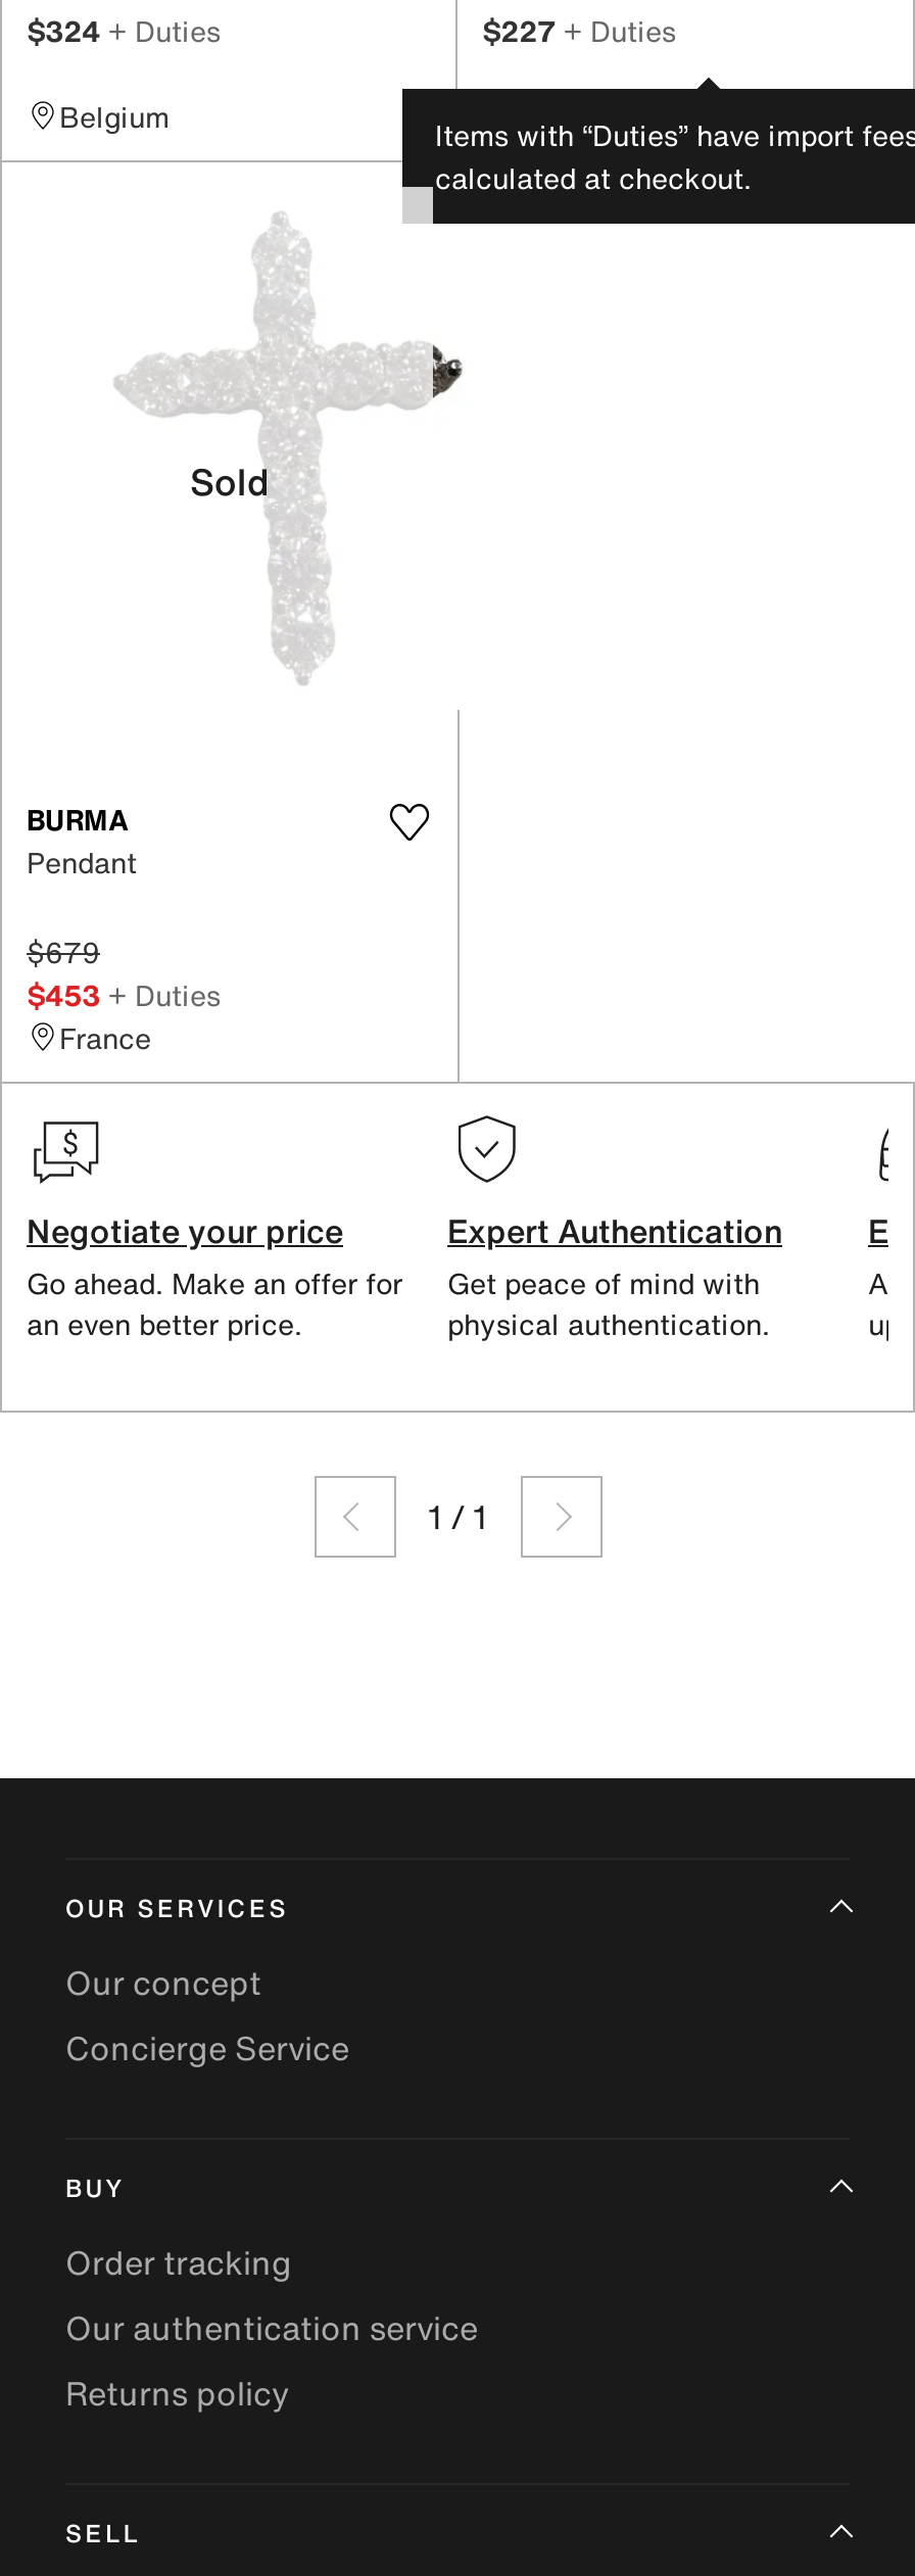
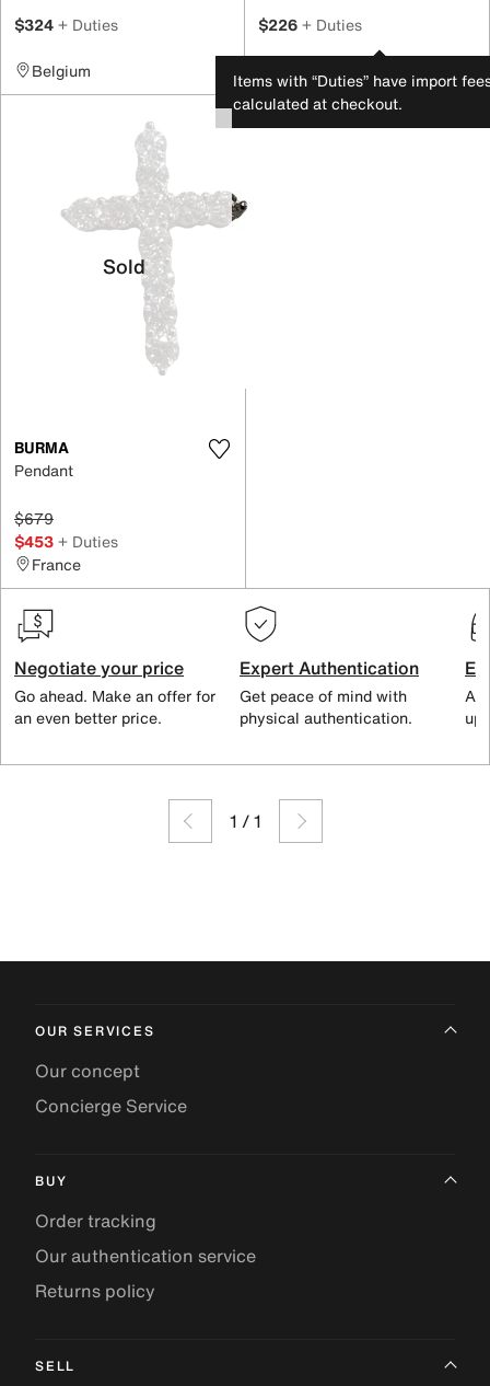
- $227 + Duties
+ $226 + Duties
